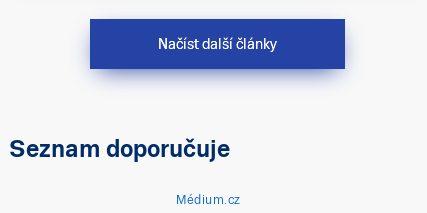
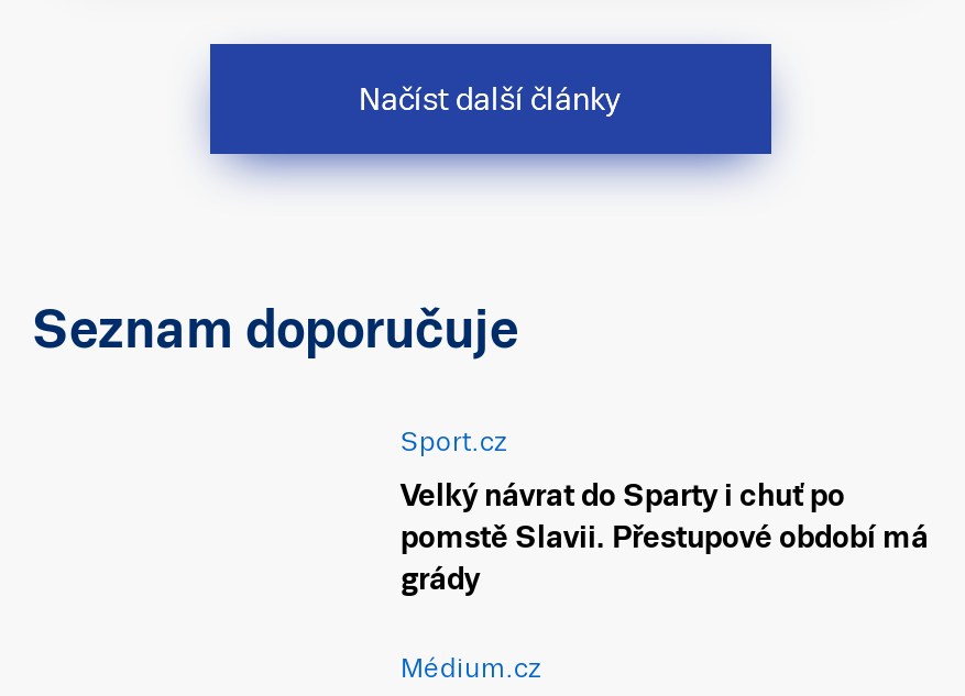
+ Sport.cz
+ Velký návrat do Sparty i chuť po
+ pomstě Slavii. Přestupové období má
+ grády
